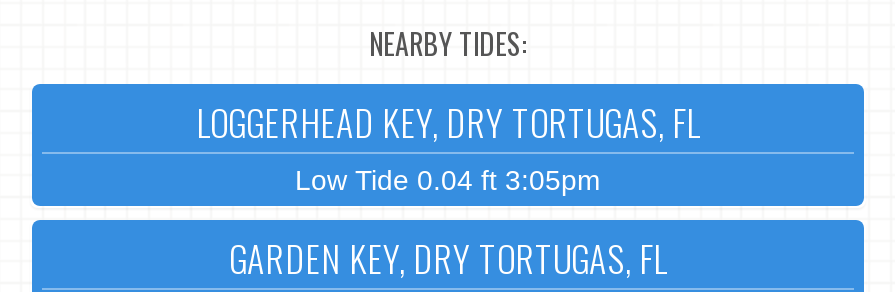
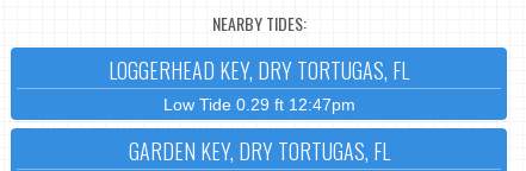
- Low Tide 0.04 ft 3:05pm
+ Low Tide 0.29 ft 12:47pm
